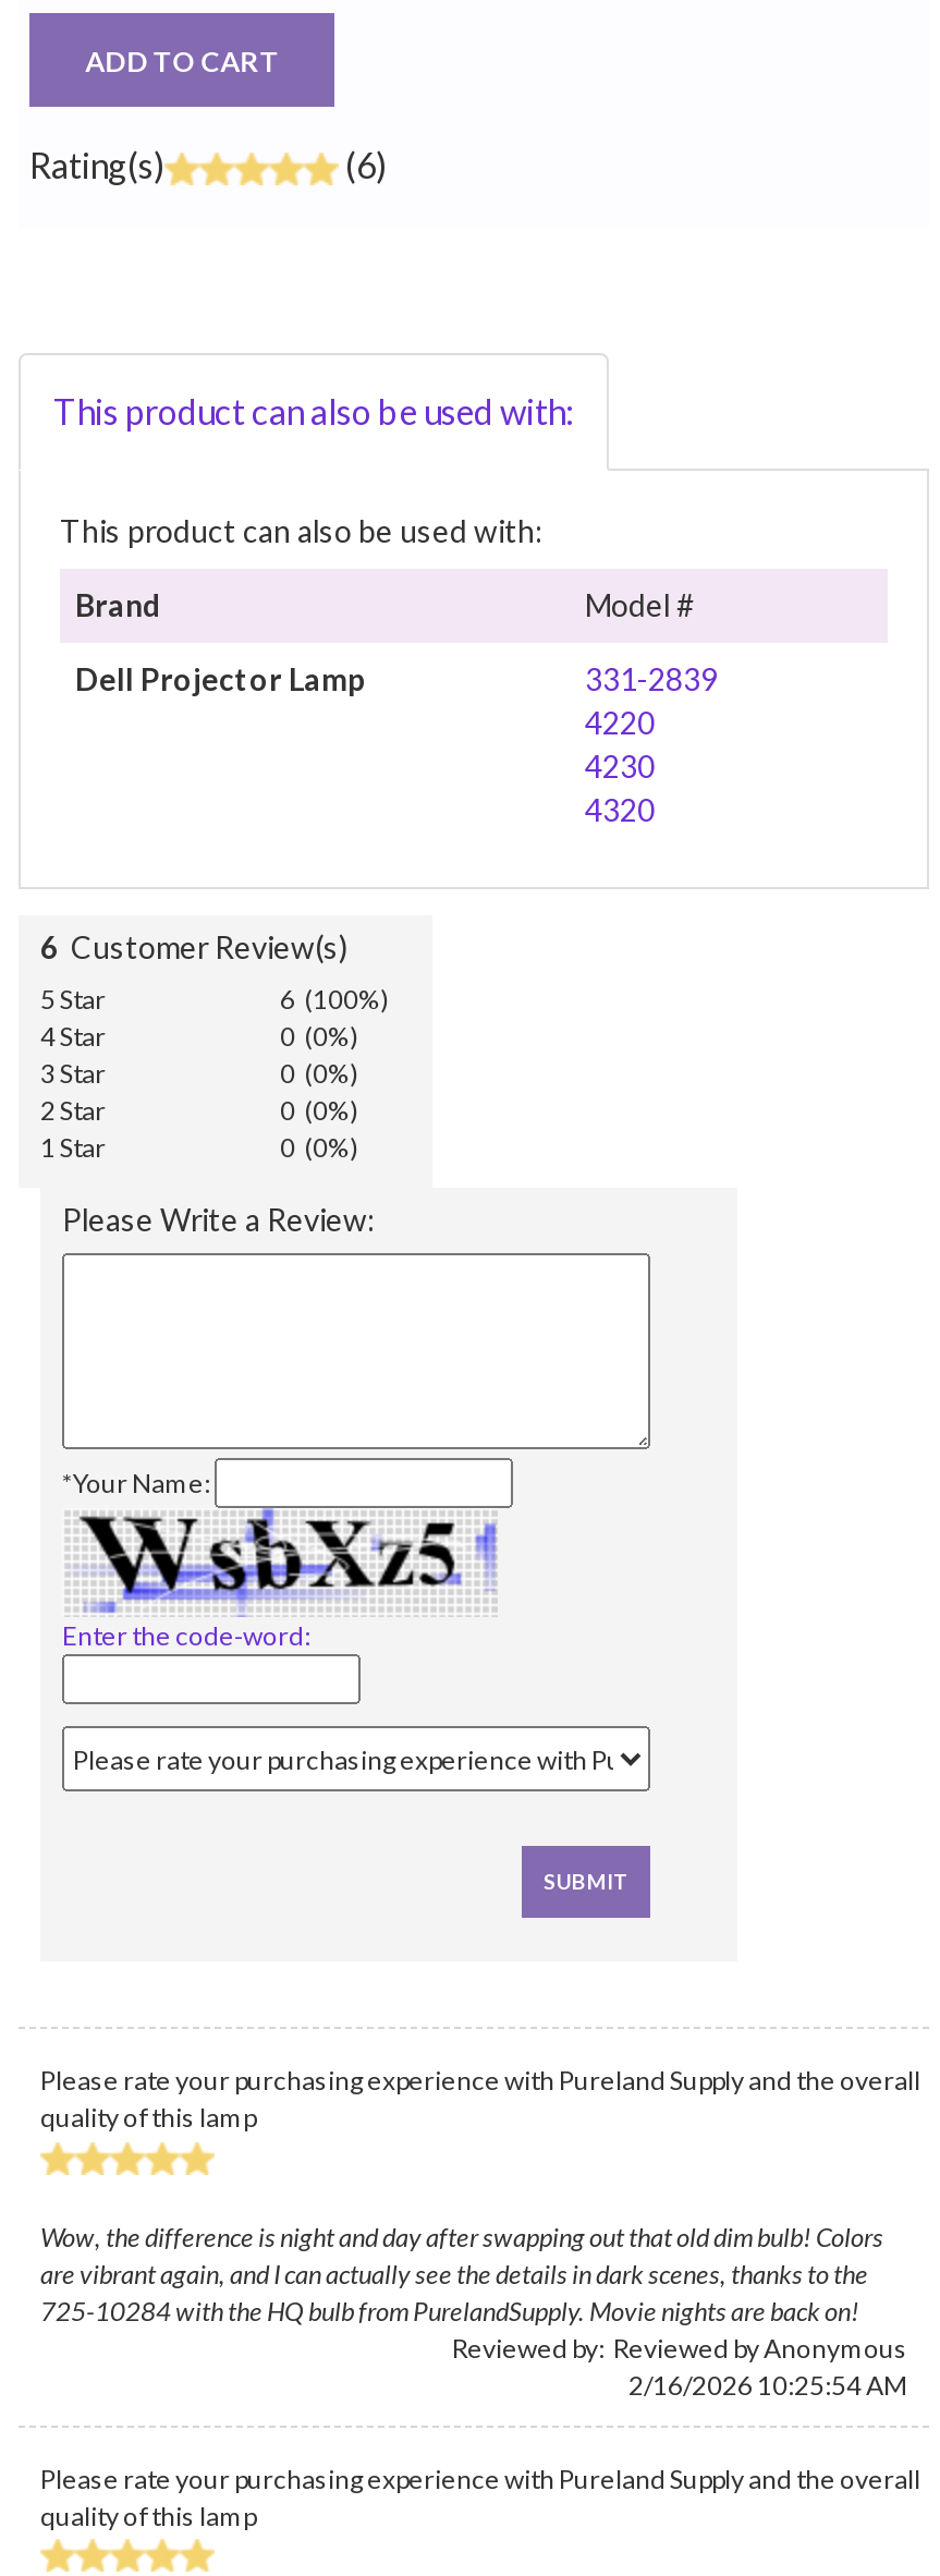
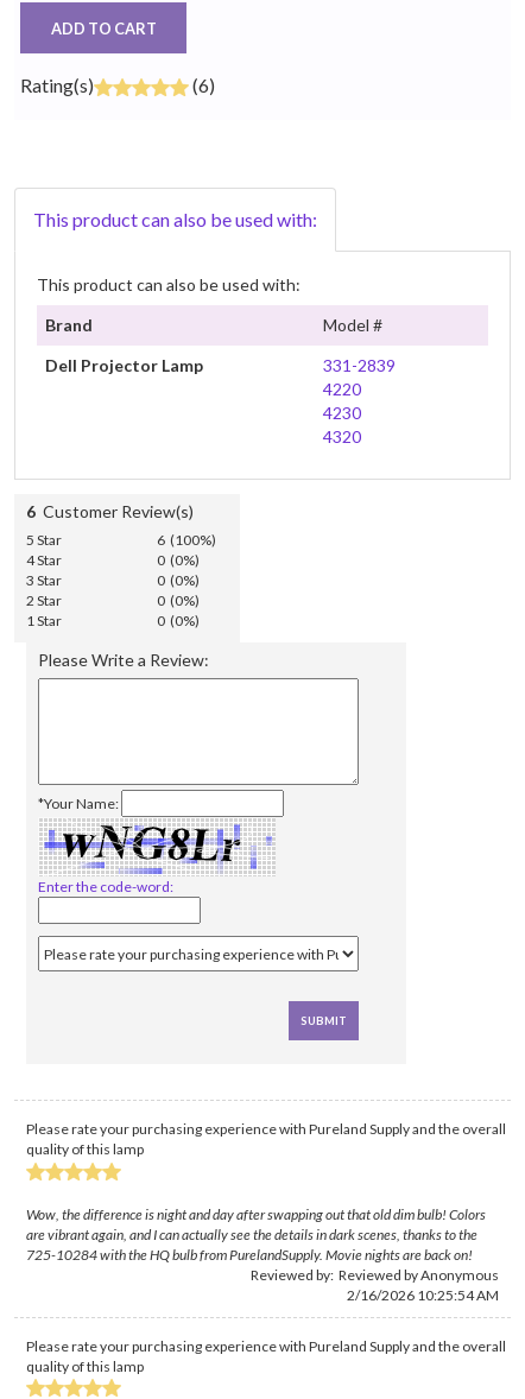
- [image]
+ [image]
